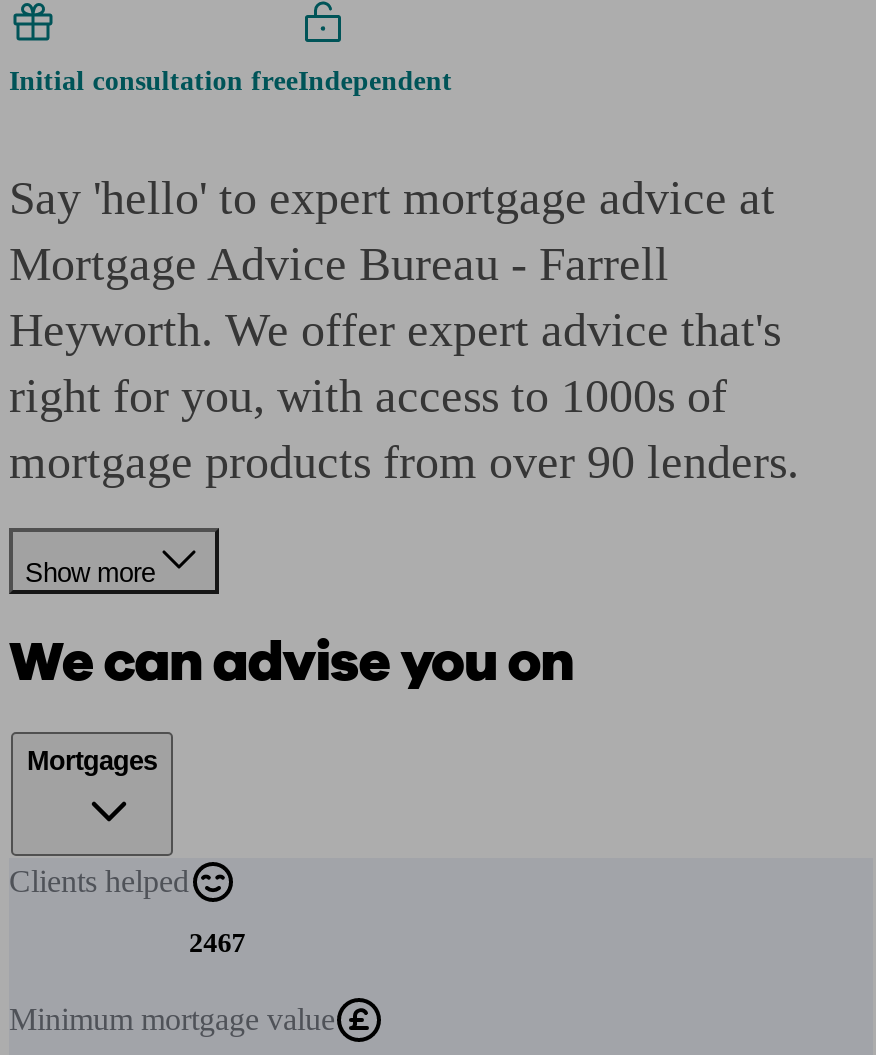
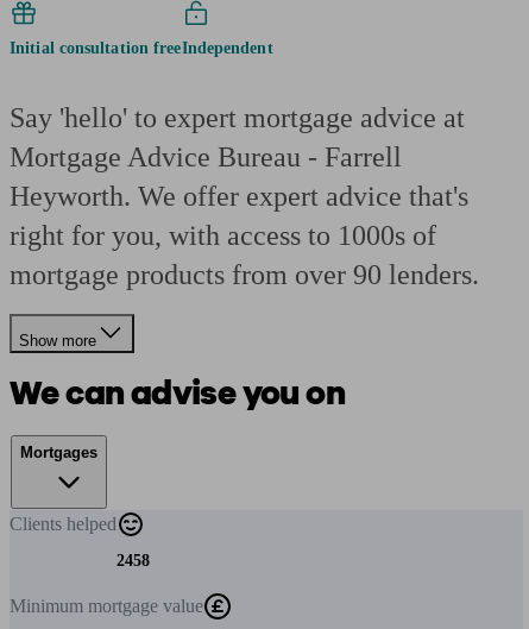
- 2467
+ 2458
